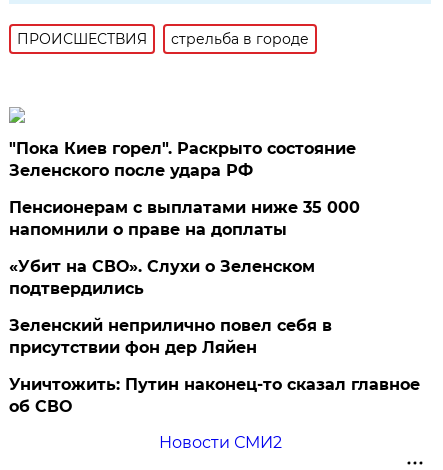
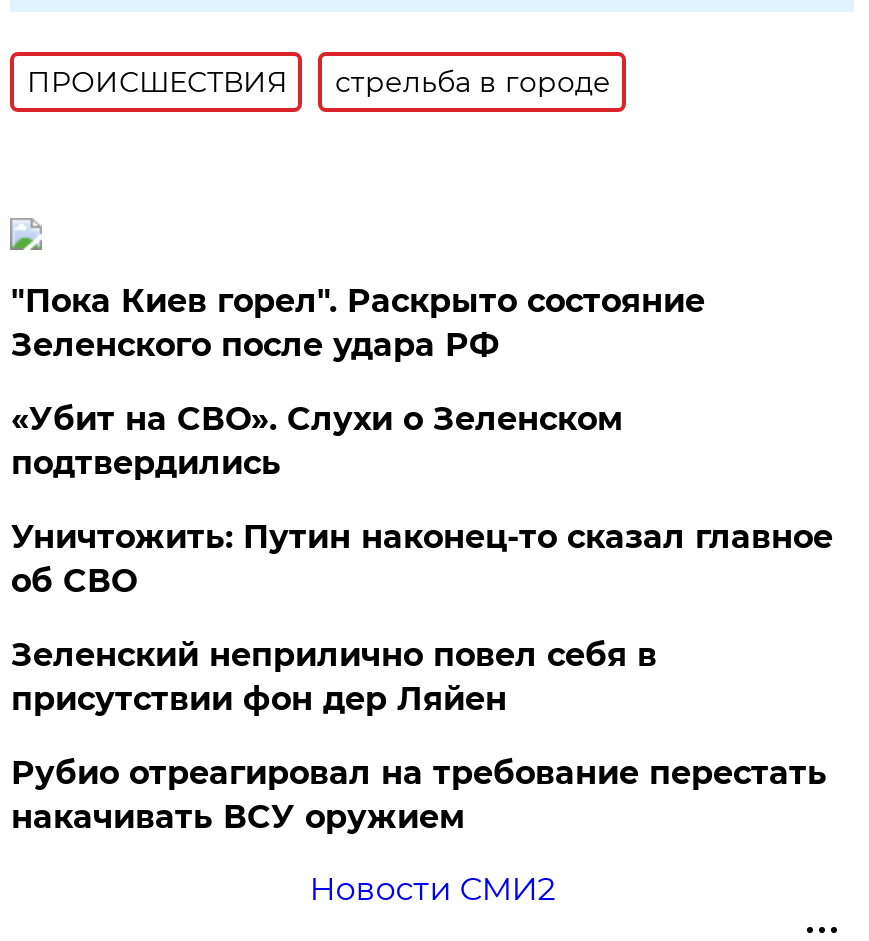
- Пенсионерам с выплатами ниже 35 000
- напомнили о праве на доплаты

moved up: «Убит на СВО». Слухи о Зеленском | подтвердились

+ Рубио отреагировал на требование перестать
+ накачивать ВСУ оружием

moved up: Уничтожить: Путин наконец-то сказал главное | об СВО
